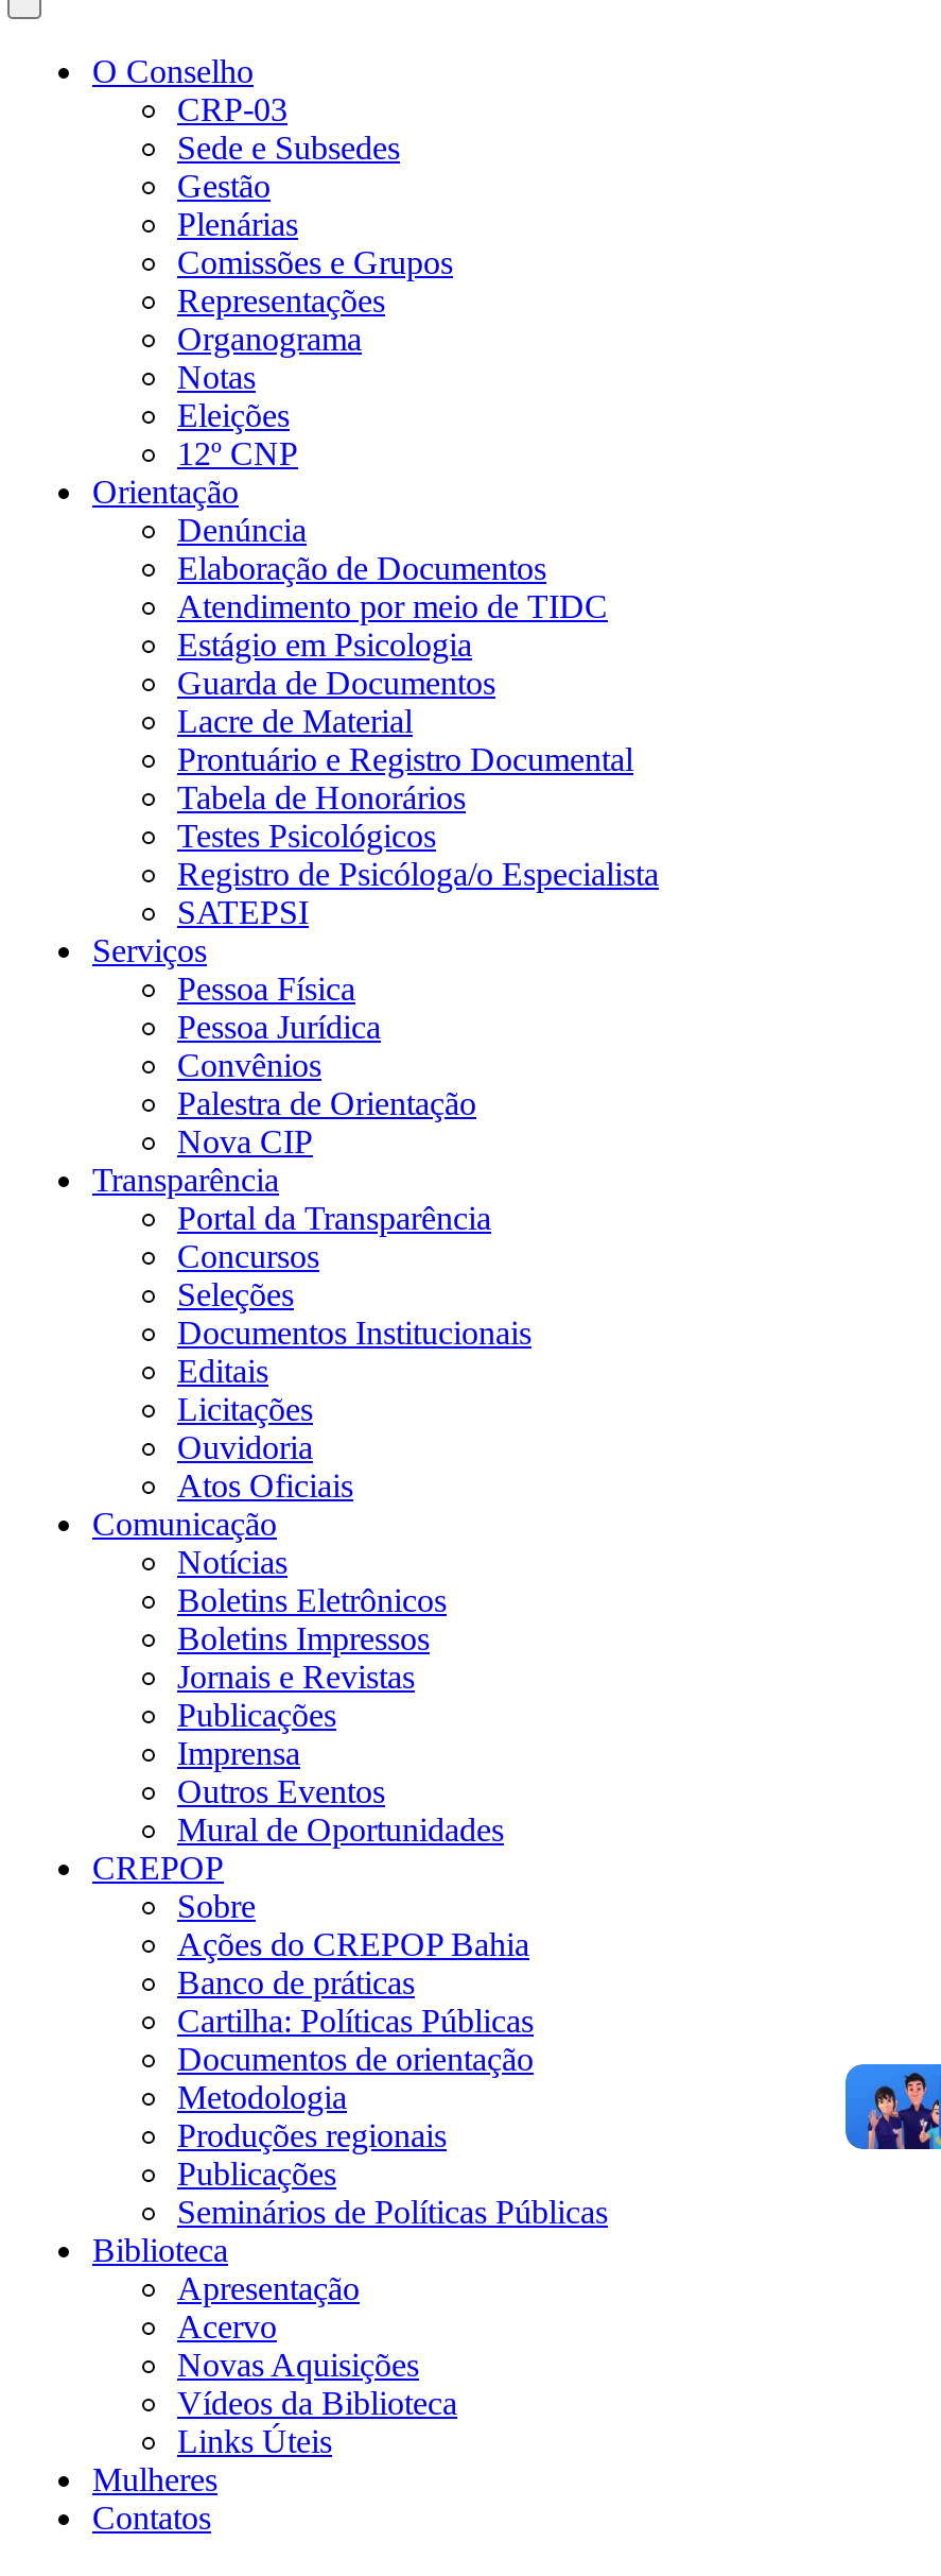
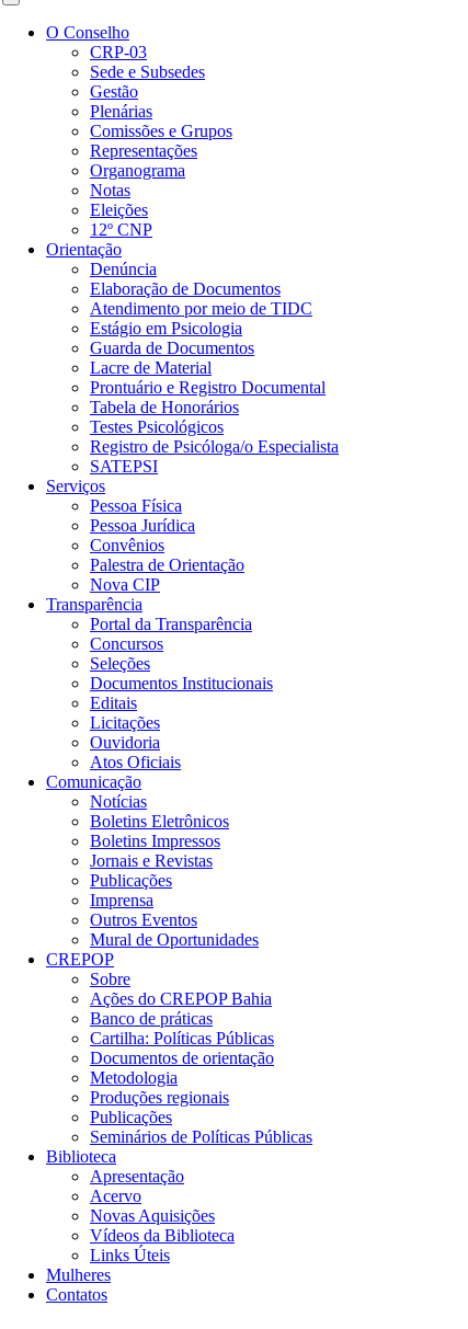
- [image]
